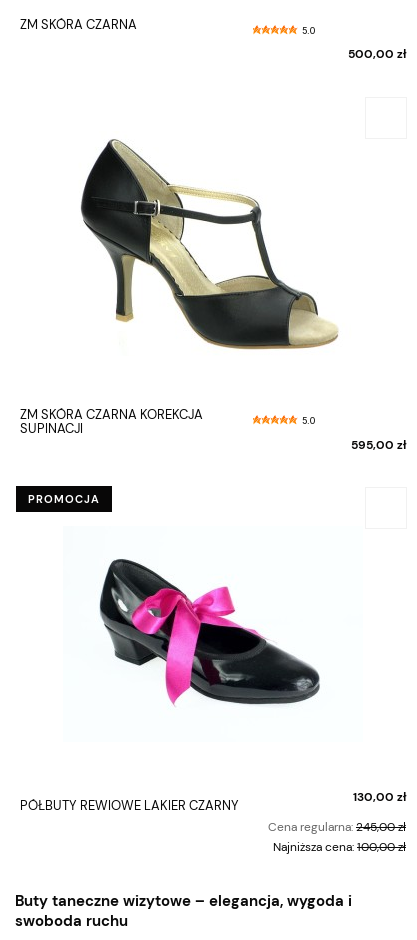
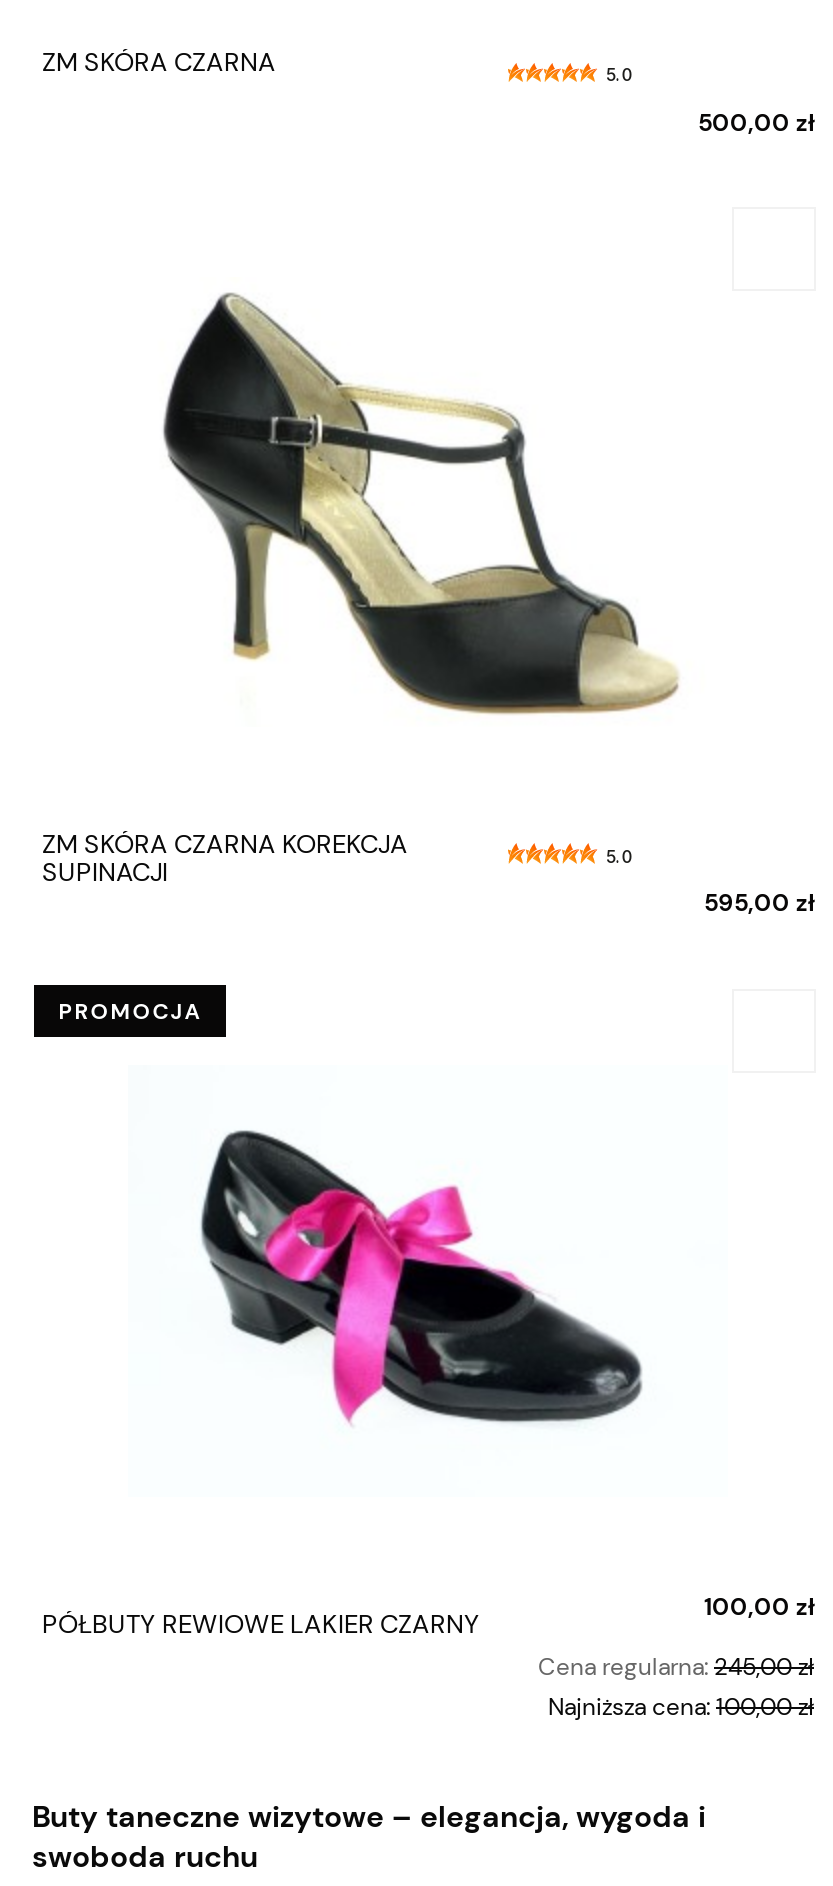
- 130,00 zł
+ 100,00 zł
